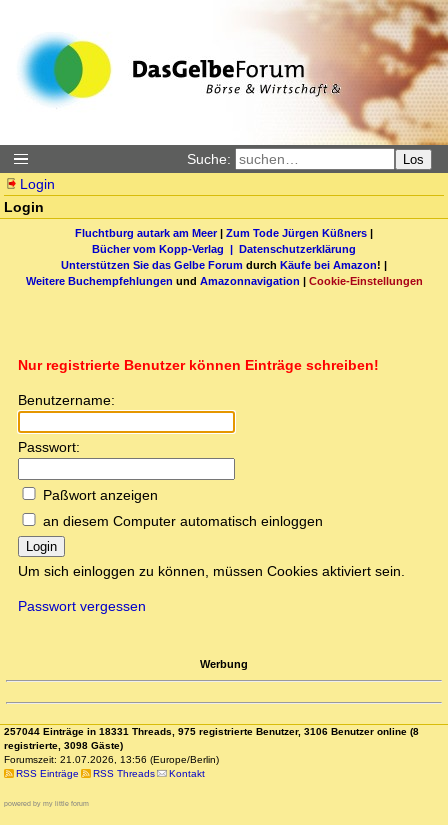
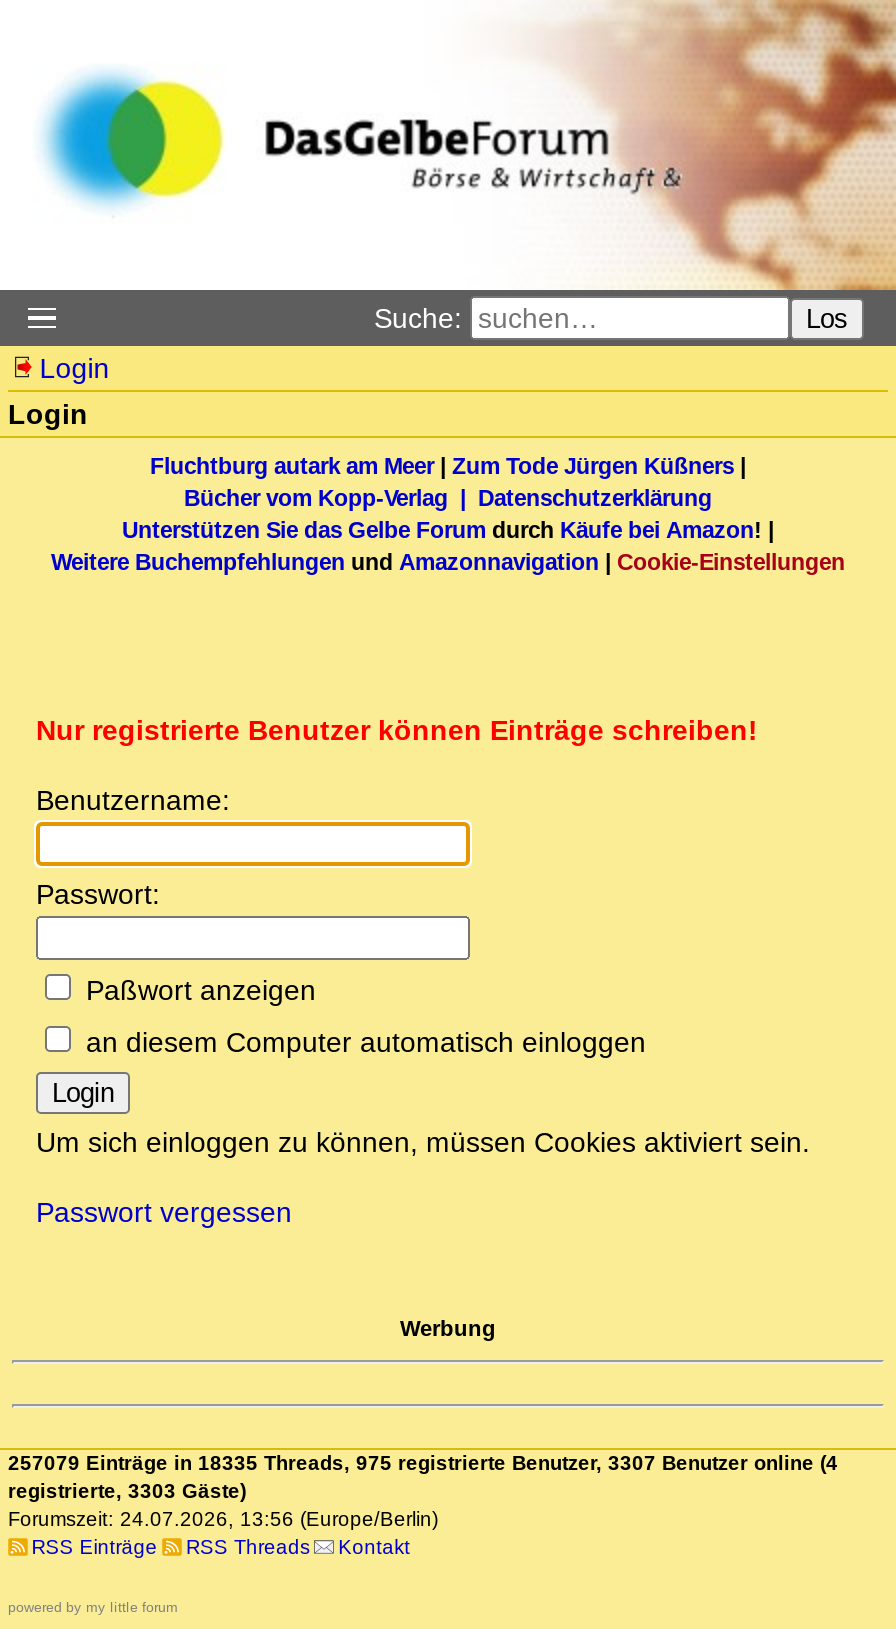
- 257044 Einträge in 18331 Threads, 975 registrierte Benutzer, 3106 Benutzer online (8
+ 257079 Einträge in 18335 Threads, 975 registrierte Benutzer, 3307 Benutzer online (4

- registrierte, 3098 Gäste)
+ registrierte, 3303 Gäste)

- Forumszeit: 21.07.2026, 13:56 (Europe/Berlin)
+ Forumszeit: 24.07.2026, 13:56 (Europe/Berlin)
